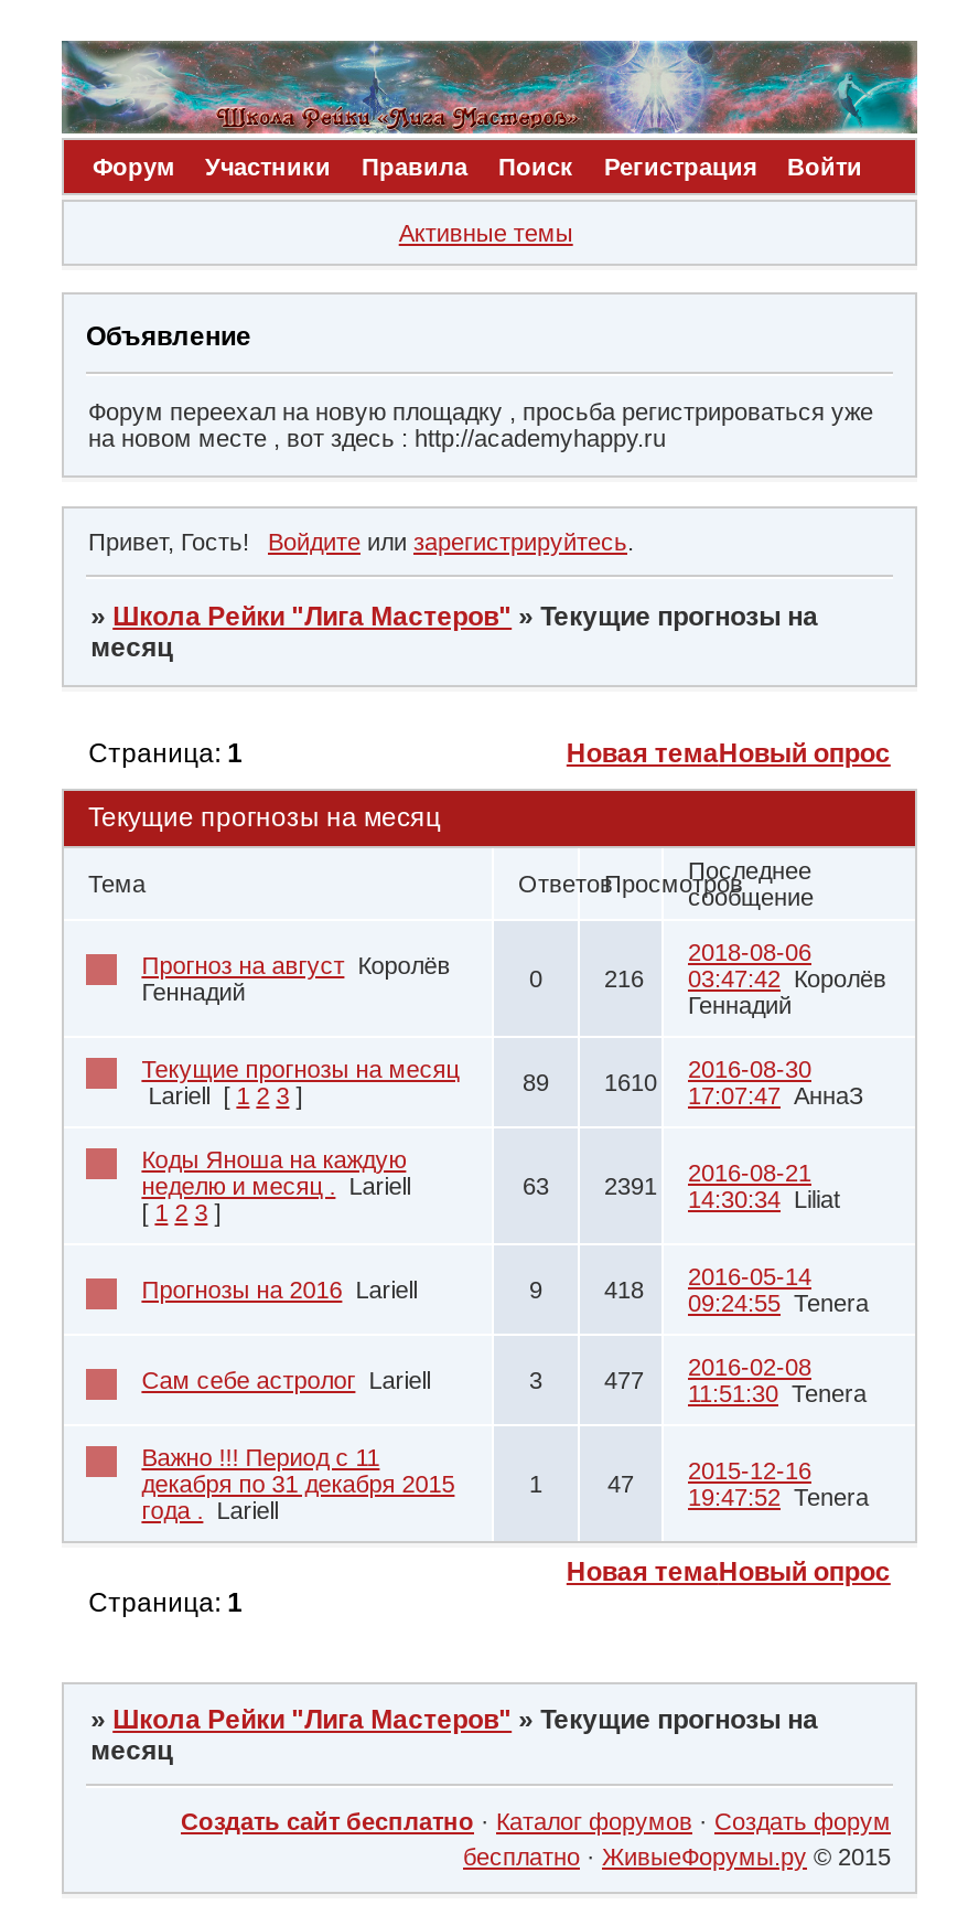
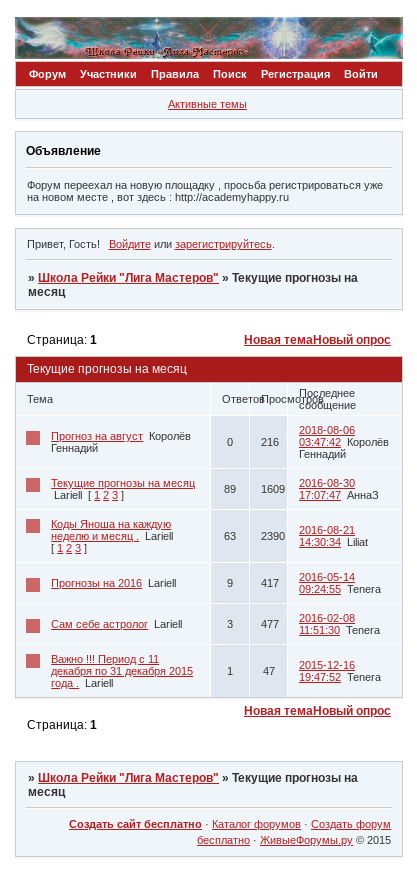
- 1610 2016-08-30 17:07:47 АннаЗ
+ 1609 2016-08-30 17:07:47 АннаЗ

- 2391 2016-08-21 14:30:34 Liliat
+ 2390 2016-08-21 14:30:34 Liliat

- 418 2016-05-14 09:24:55 Tenera
+ 417 2016-05-14 09:24:55 Tenera
